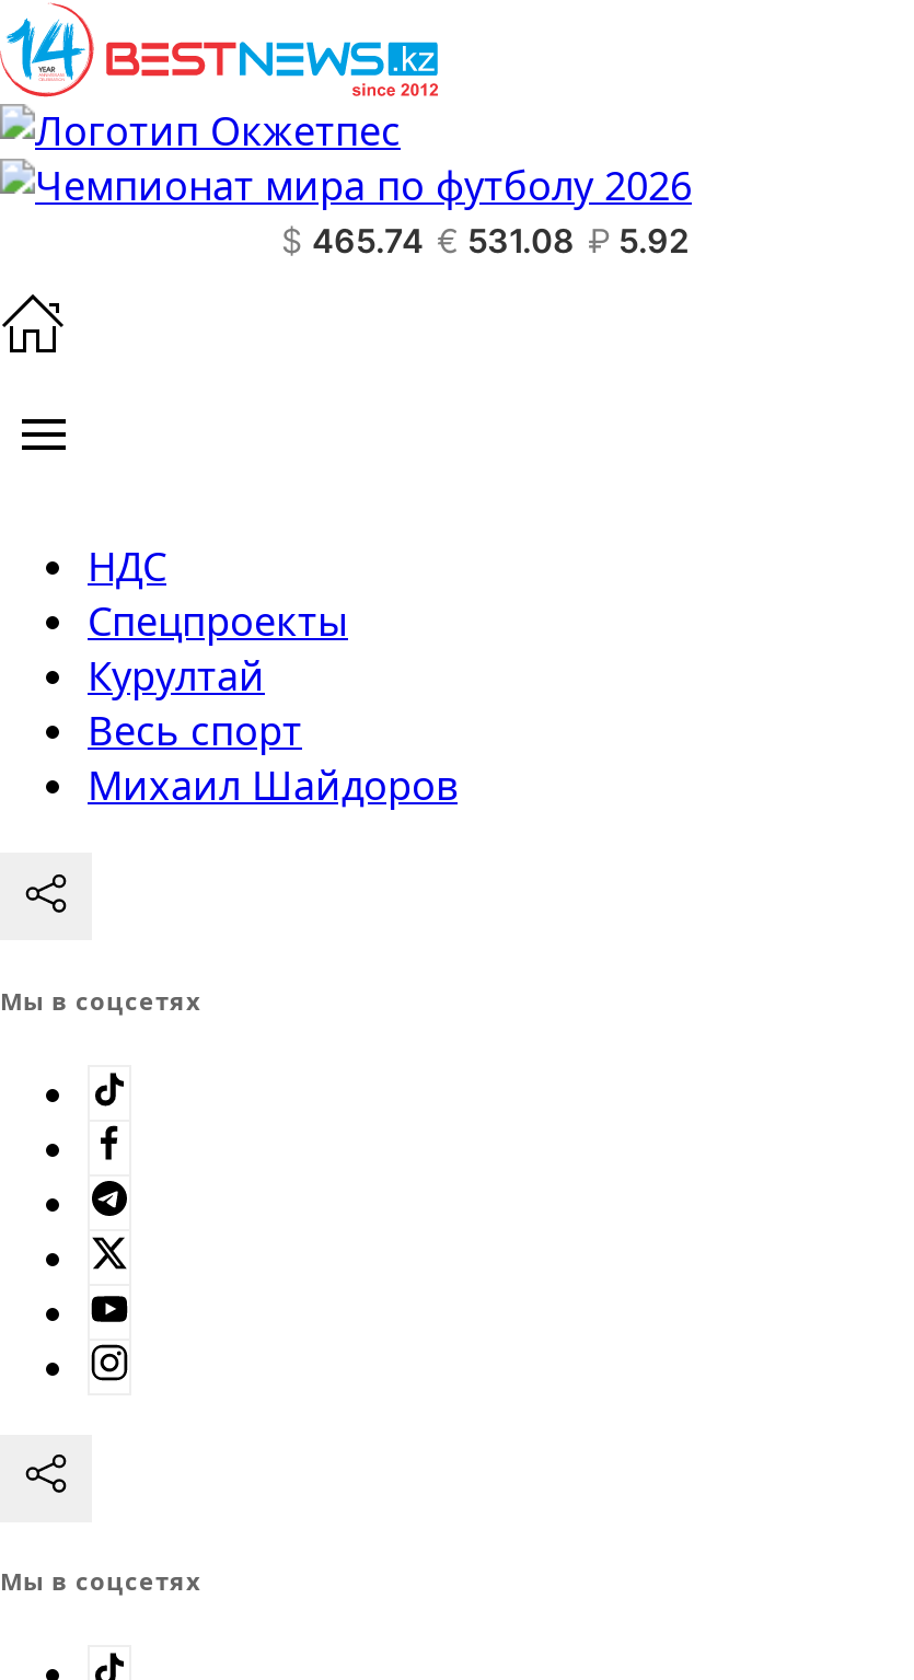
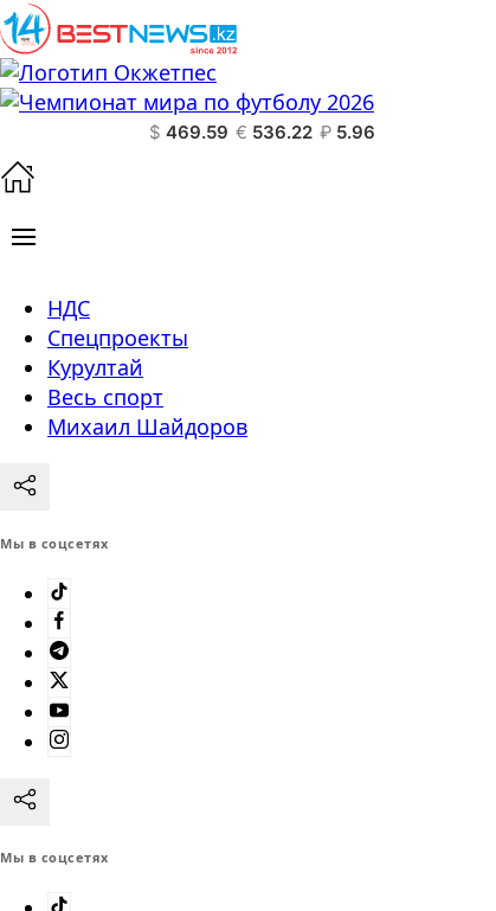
- $ 465.74 € 531.08 ₽ 5.92
+ $ 469.59 € 536.22 ₽ 5.96
